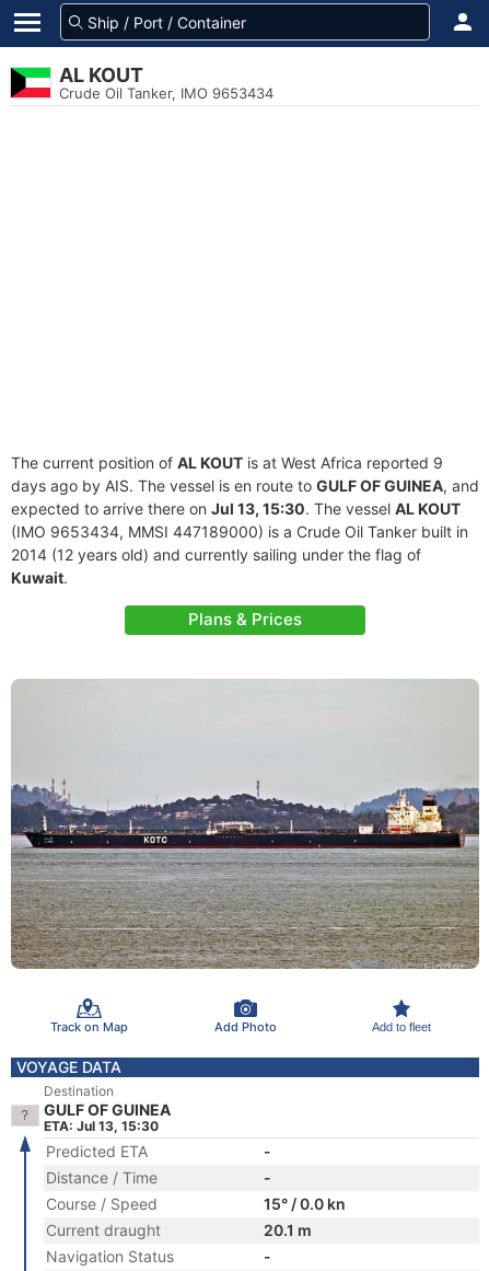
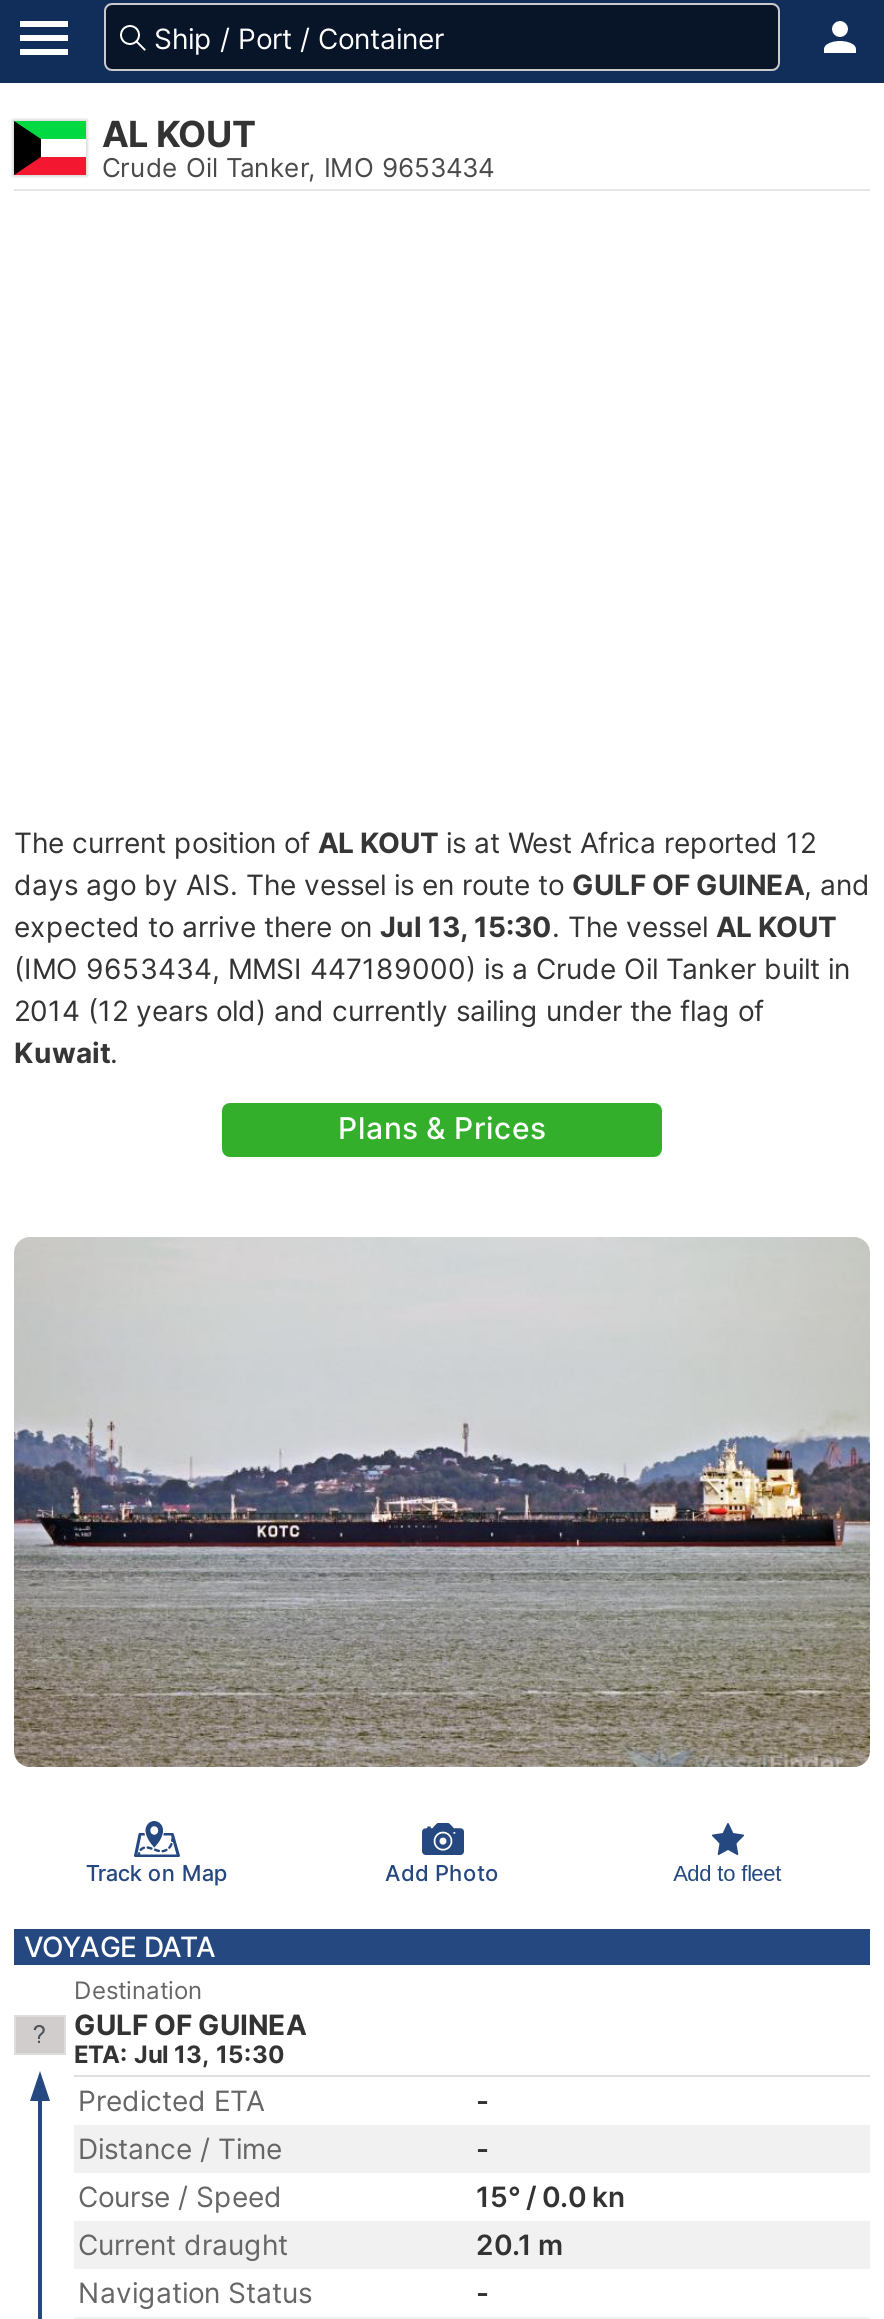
- The current position of AL KOUT is at West Africa reported 9
+ The current position of AL KOUT is at West Africa reported 12
